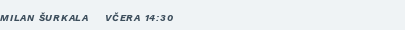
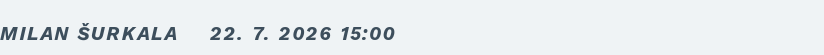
- MILAN ŠURKALA VČERA 14:30
+ MILAN ŠURKALA 22. 7. 2026 15:00
